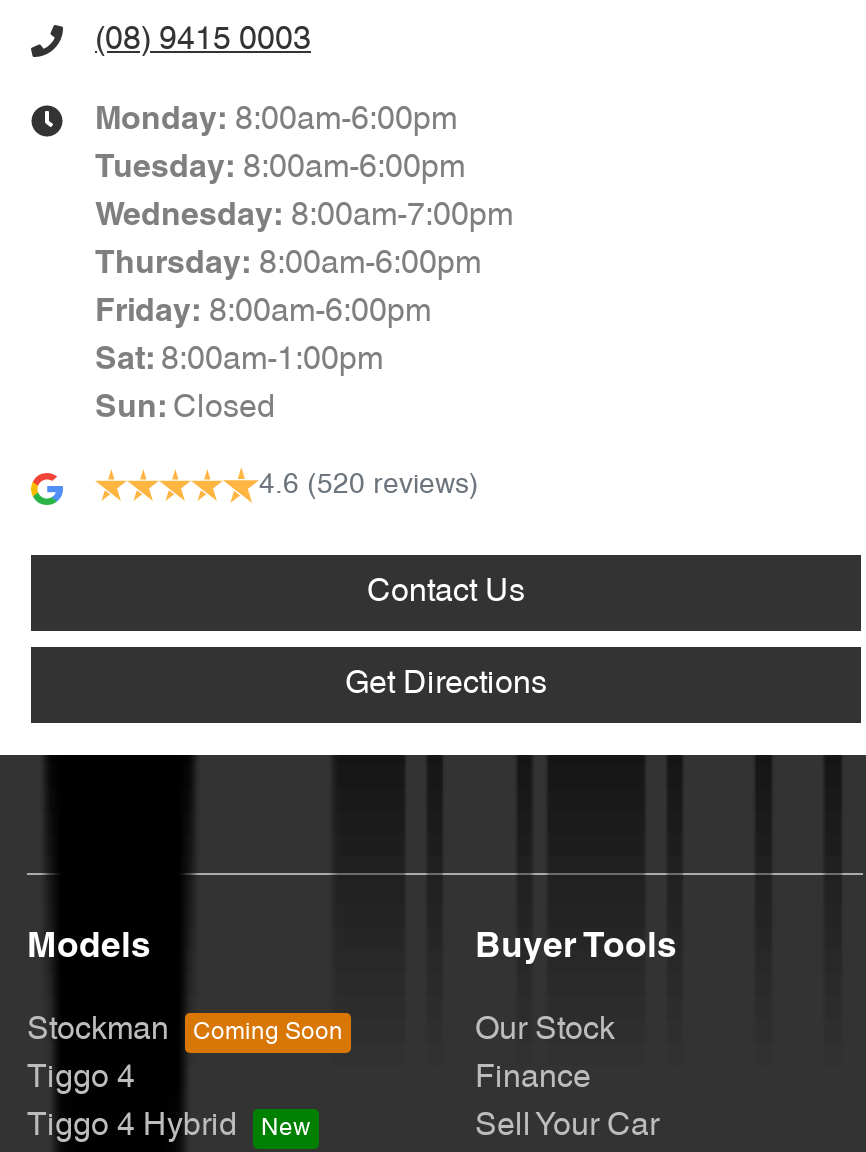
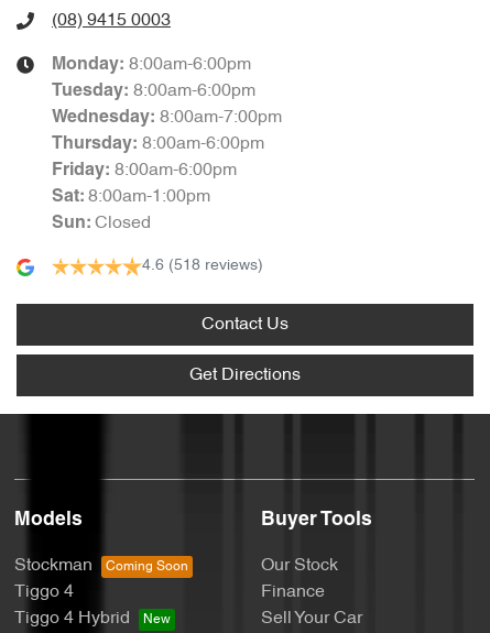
- 4.6 (520 reviews)
+ 4.6 (518 reviews)
